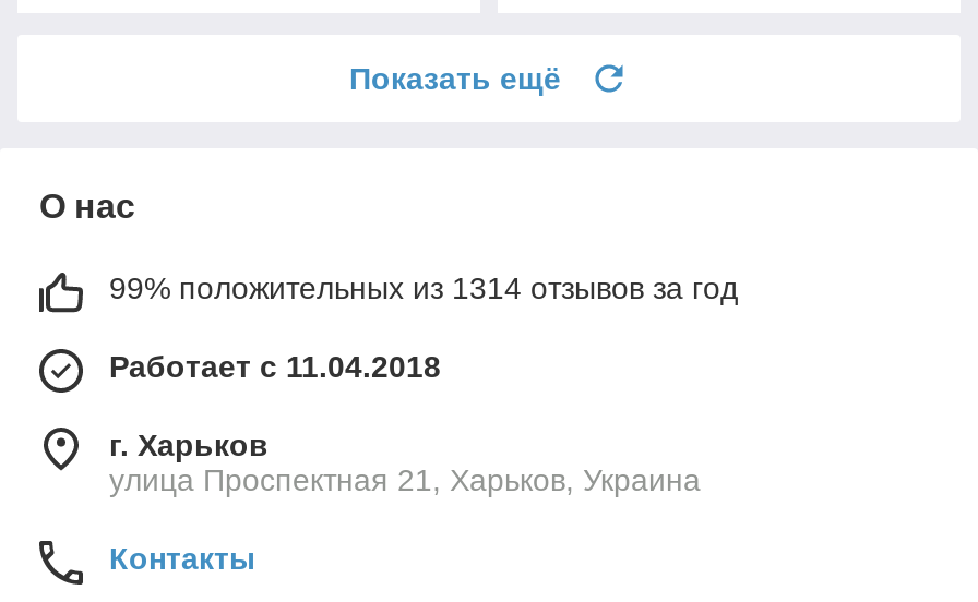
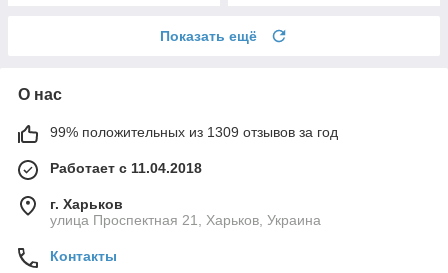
- 99% положительных из 1314 отзывов за год
+ 99% положительных из 1309 отзывов за год
